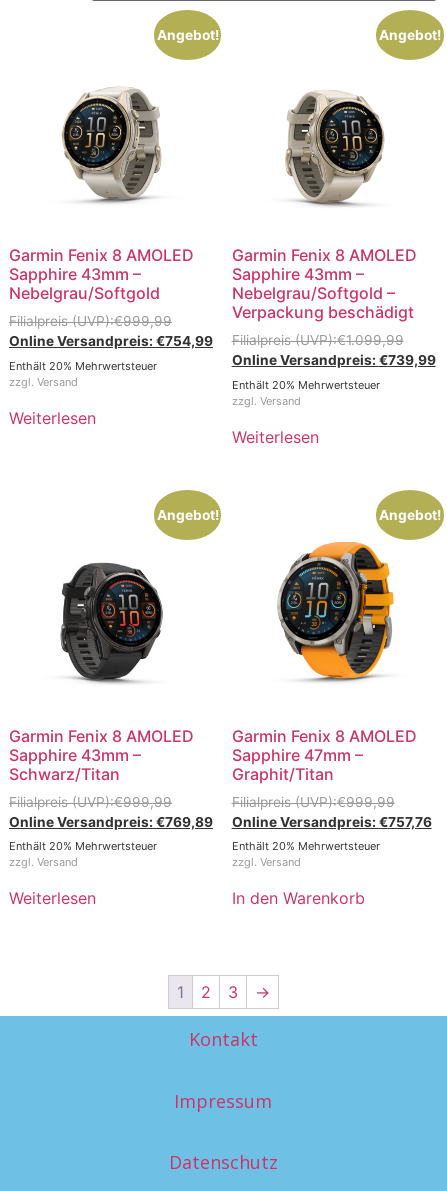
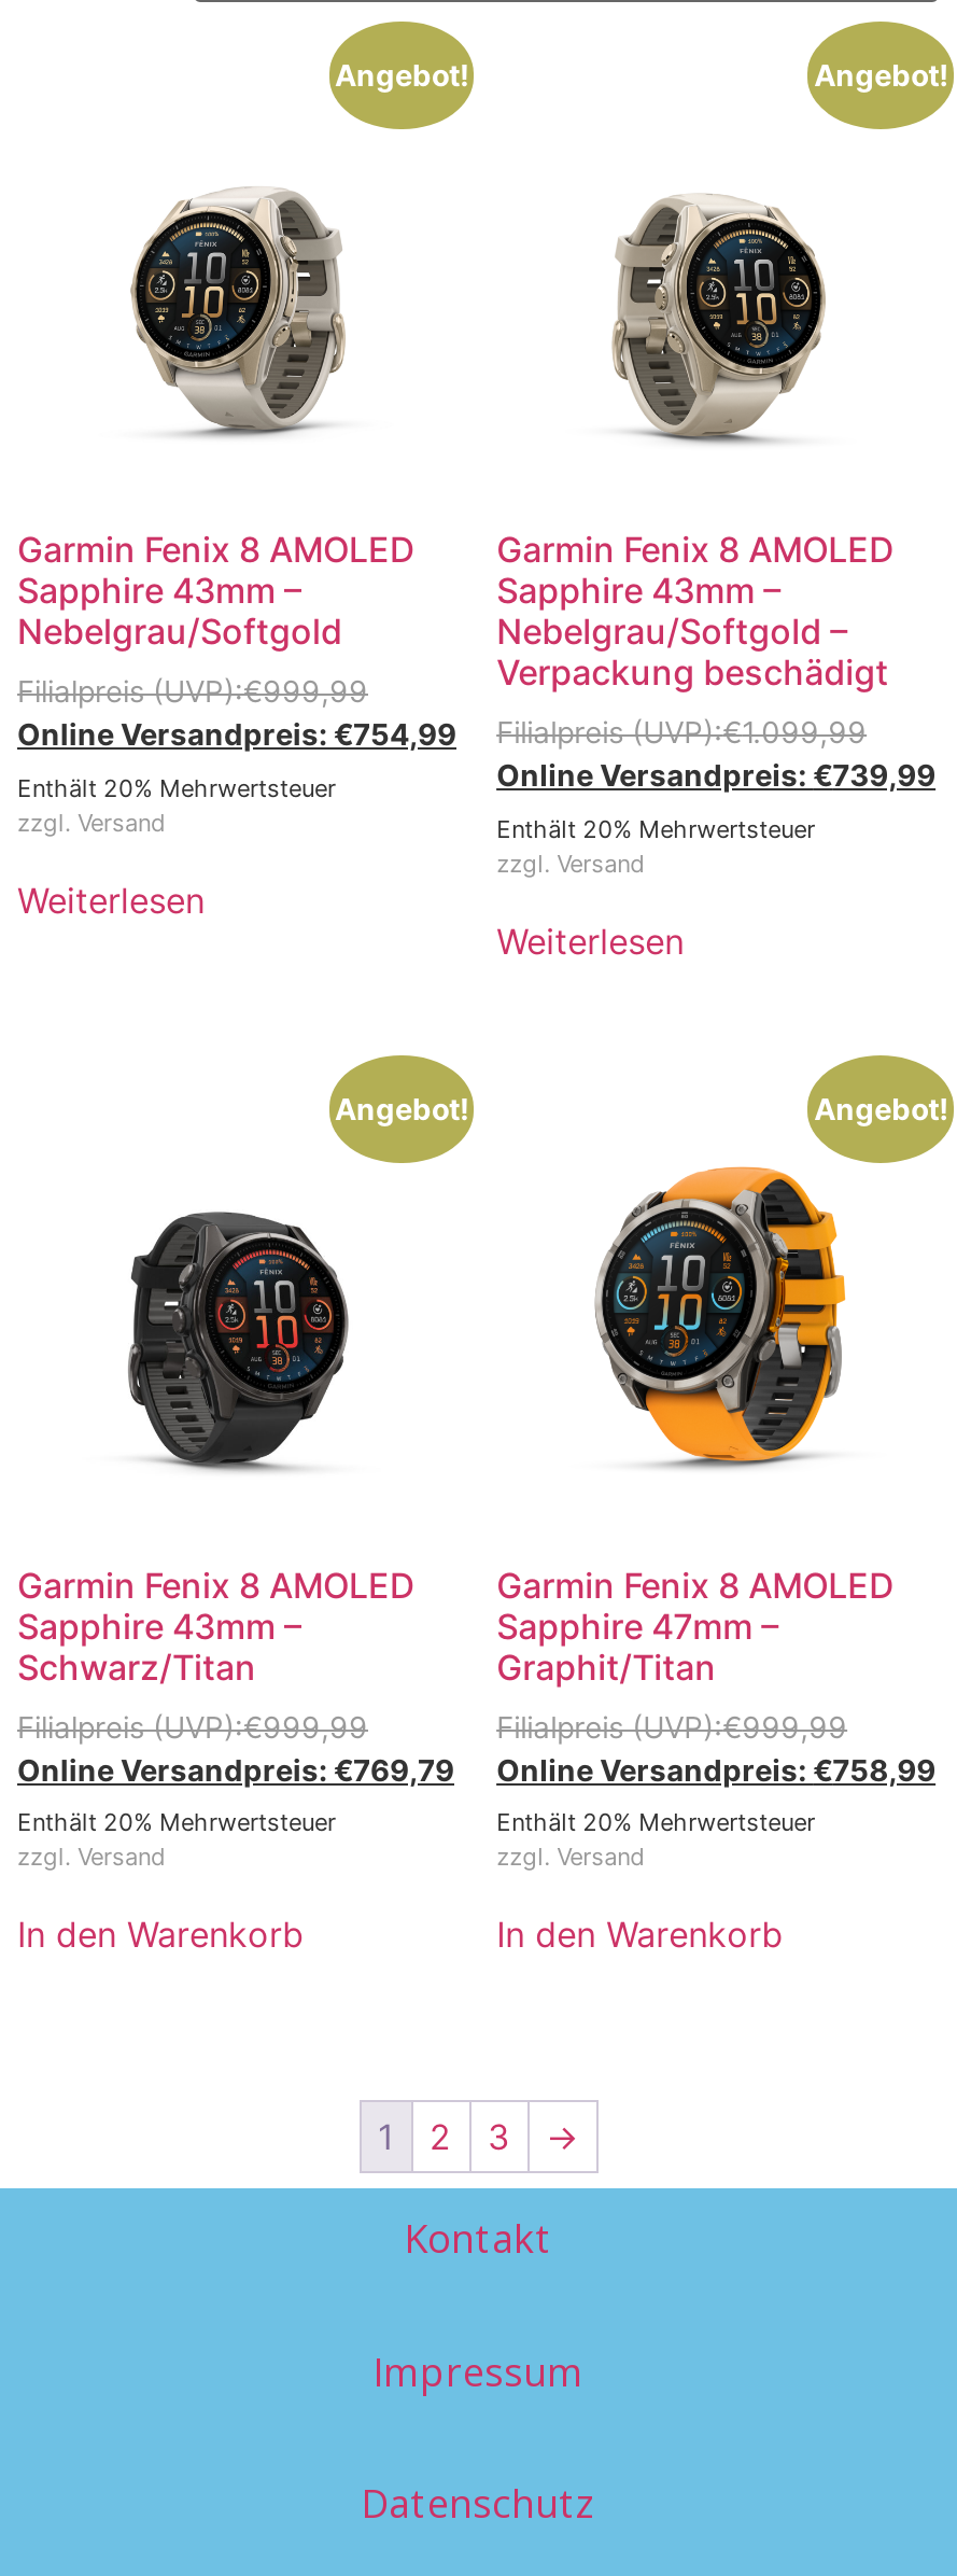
- €769,89
+ €769,79

- €757,76
+ €758,99

- Weiterlesen
+ In den Warenkorb
